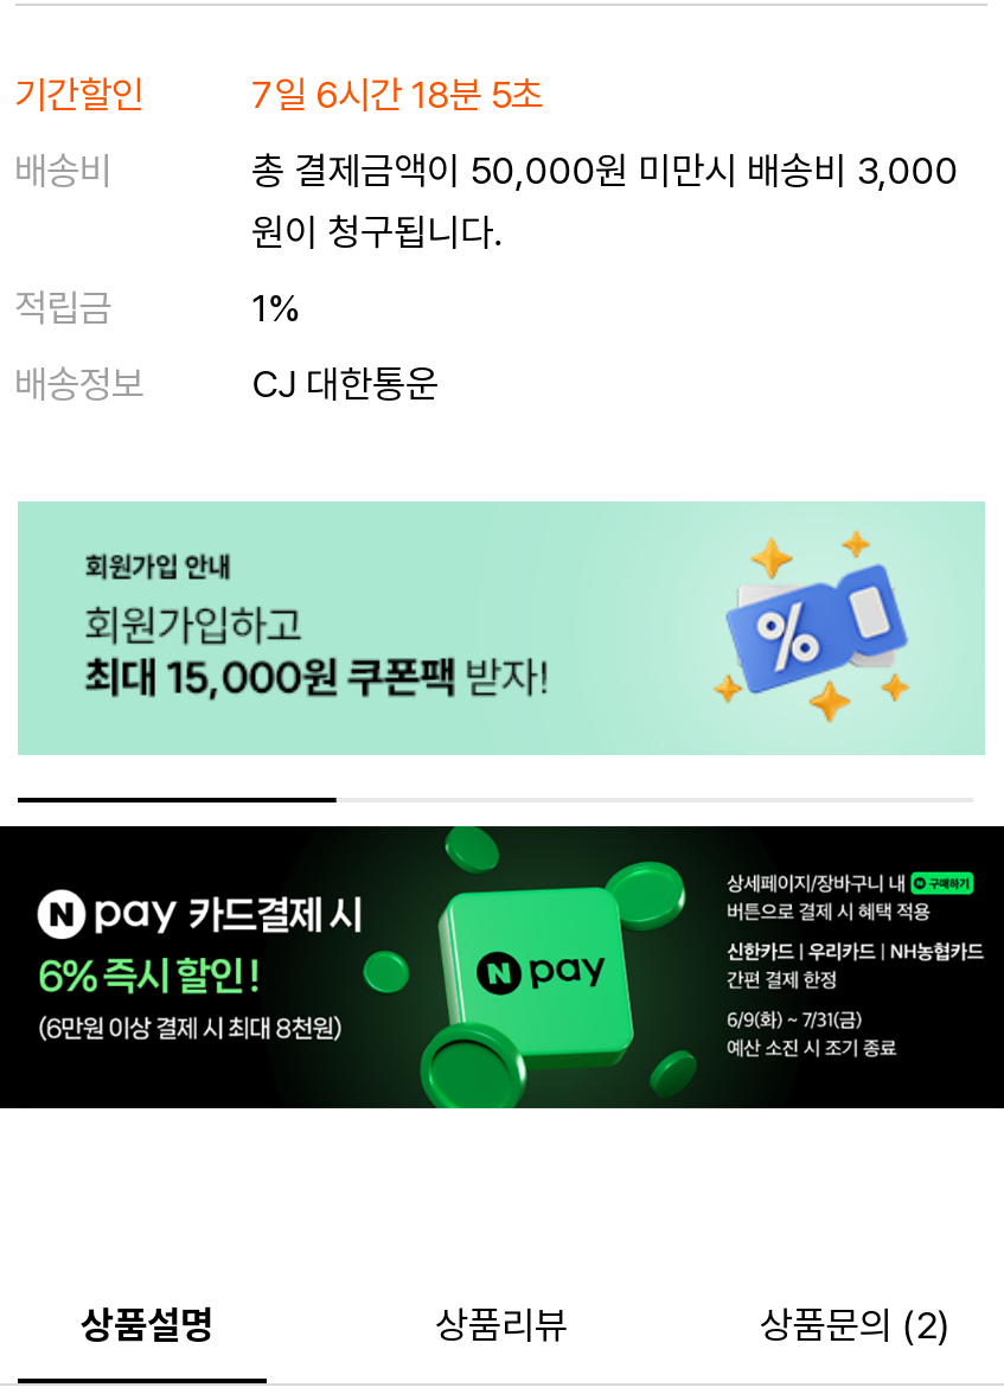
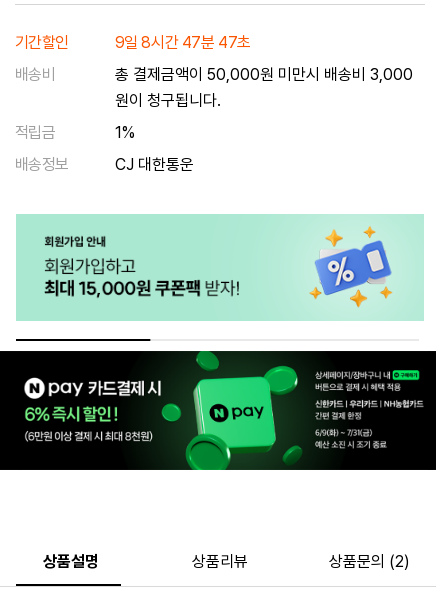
- 7일 6시간 18분 5초
+ 9일 8시간 47분 47초
